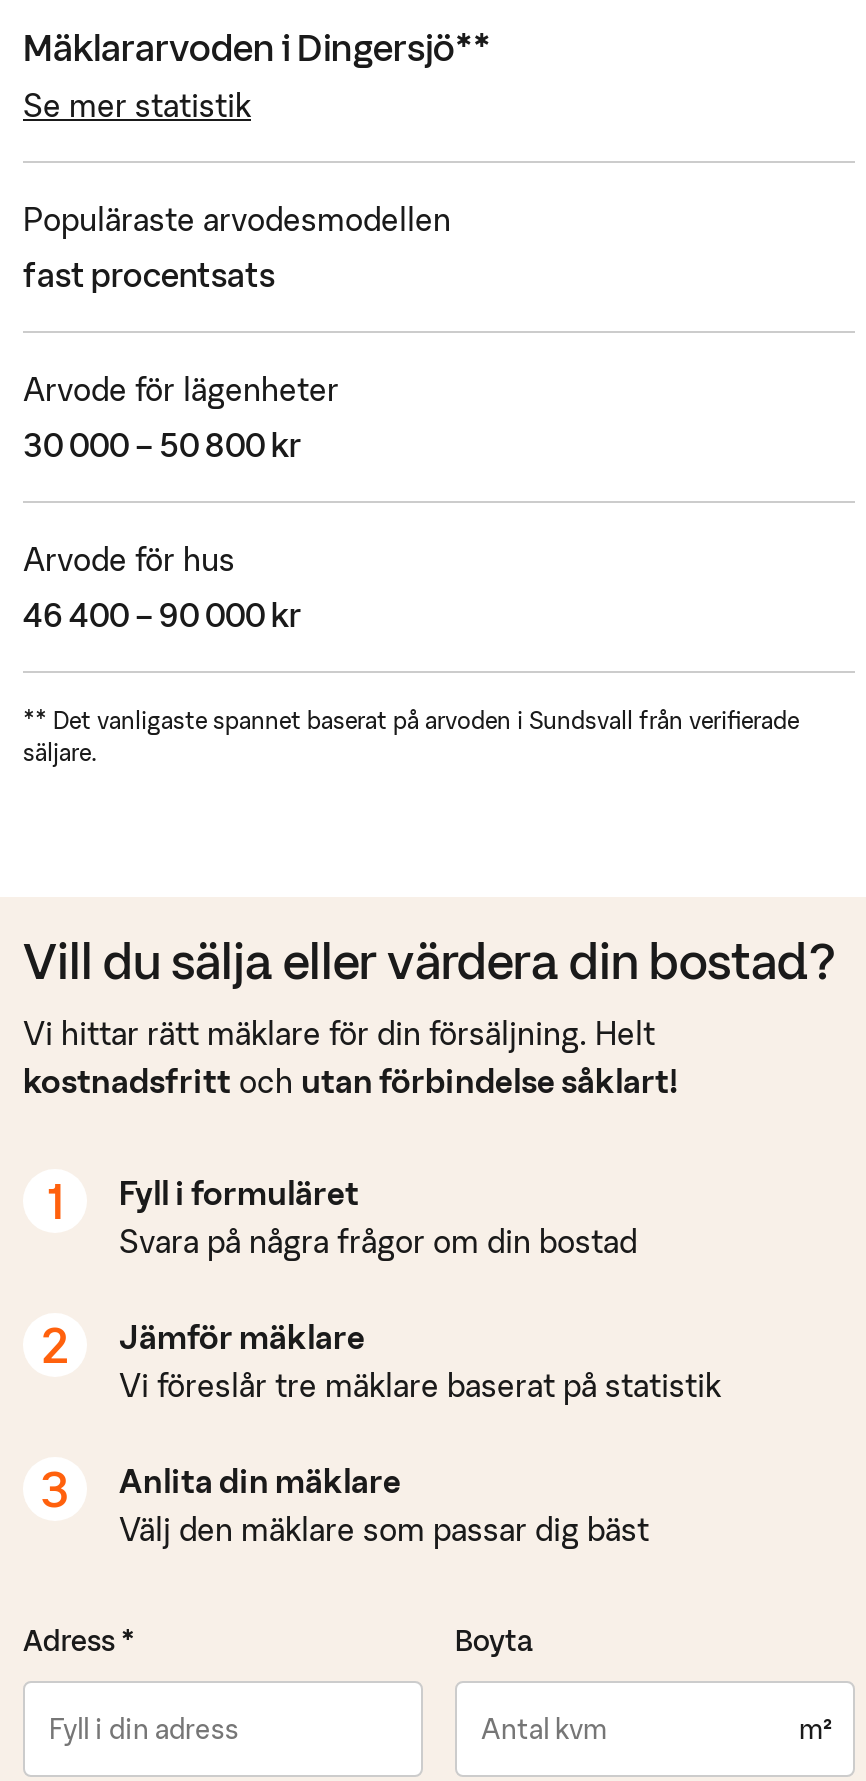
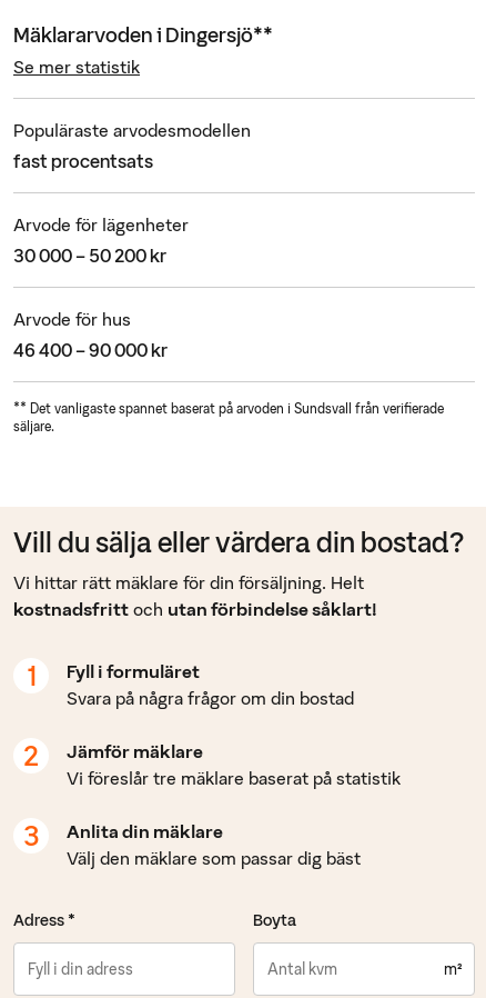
- 30 000 – 50 800 kr
+ 30 000 – 50 200 kr
